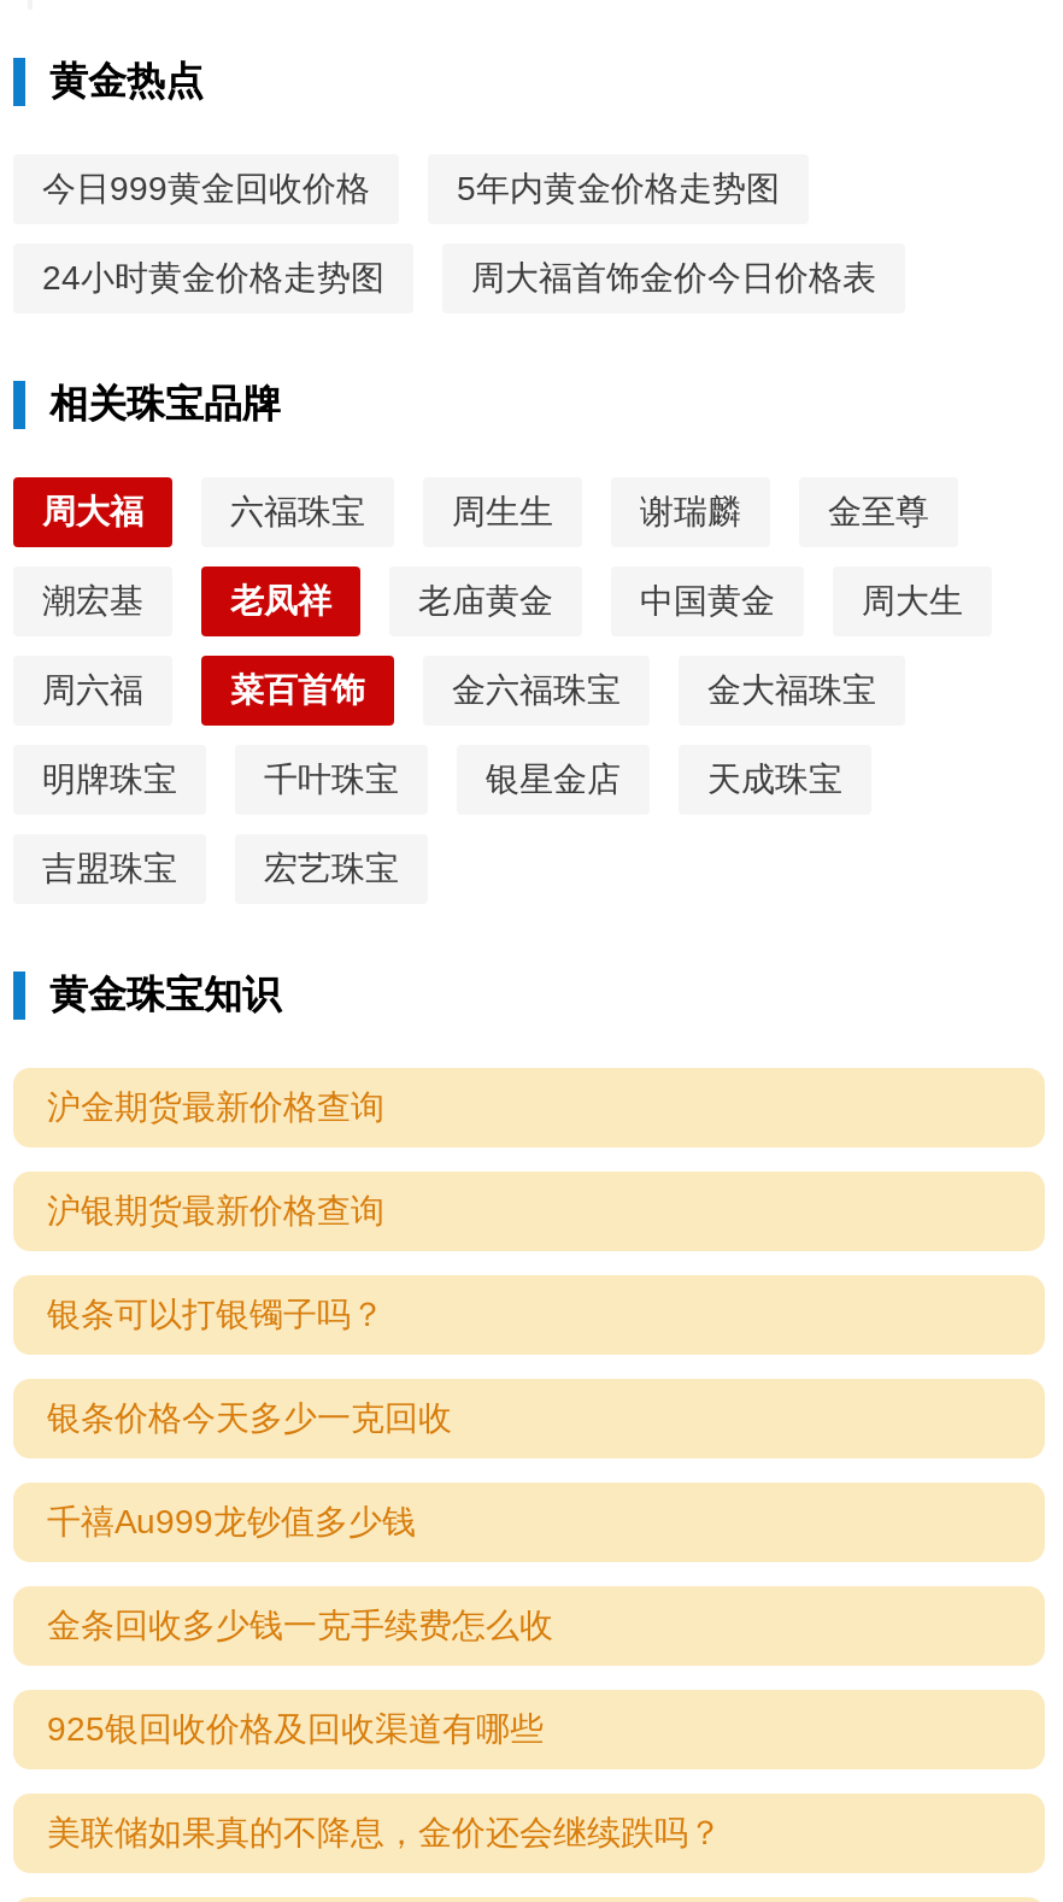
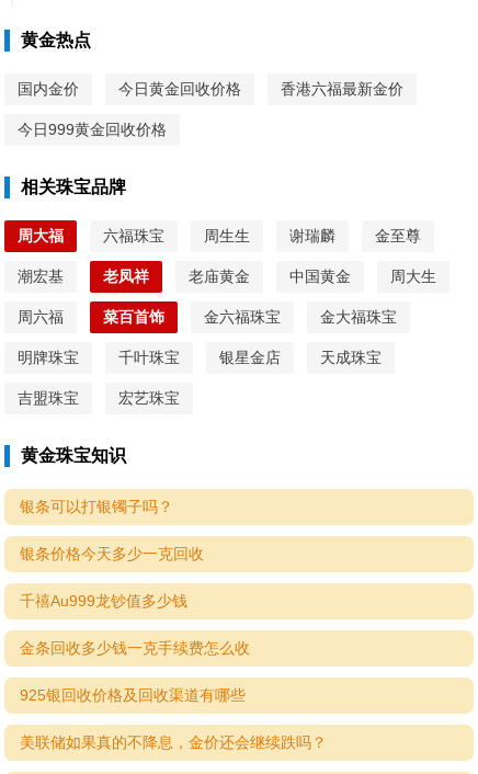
+ 国内金价
+ 今日黄金回收价格
+ 香港六福最新金价

- 5年内黄金价格走势图
- 24小时黄金价格走势图
- 周大福首饰金价今日价格表

moved down: 今日999黄金回收价格

- 沪金期货最新价格查询
- 沪银期货最新价格查询
